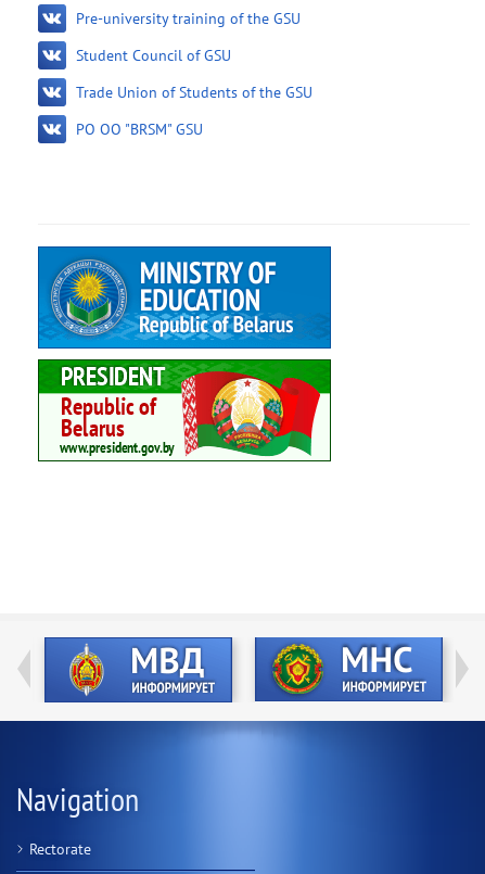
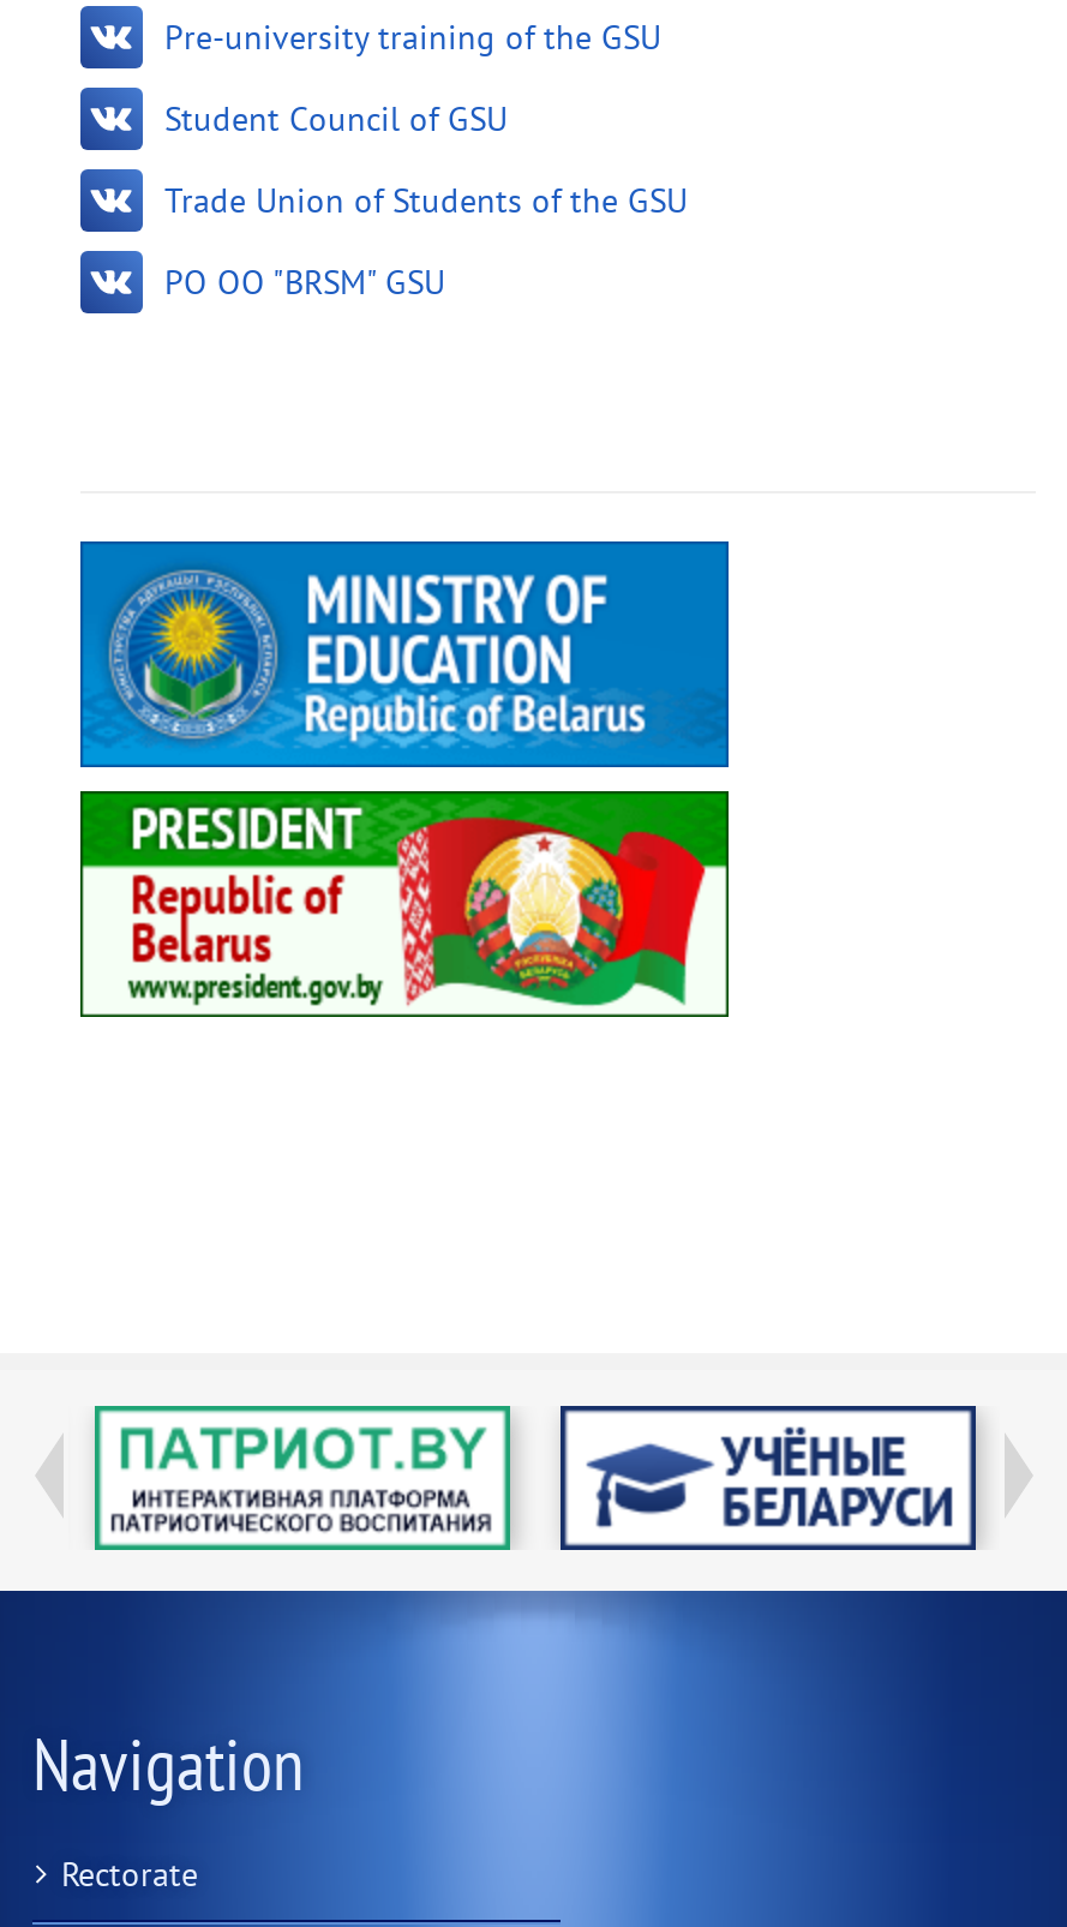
- [image]
+ [image]

- [image]
+ [image]
